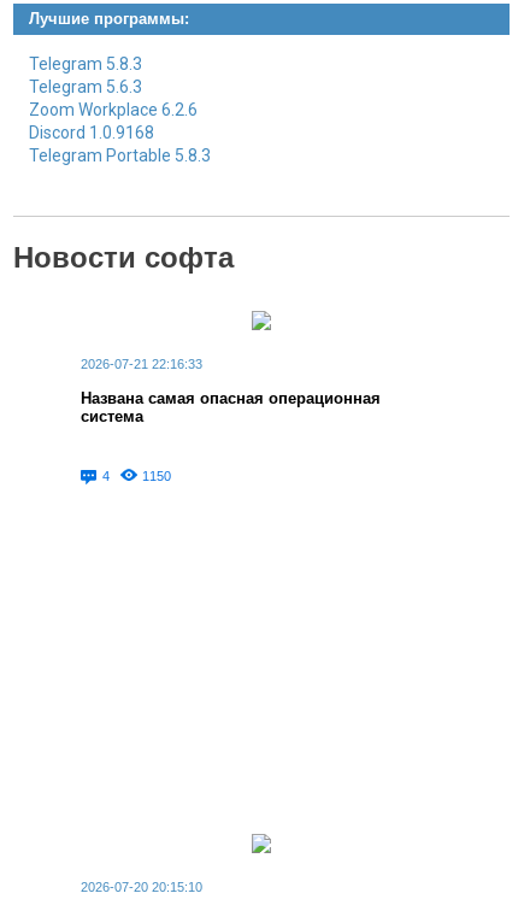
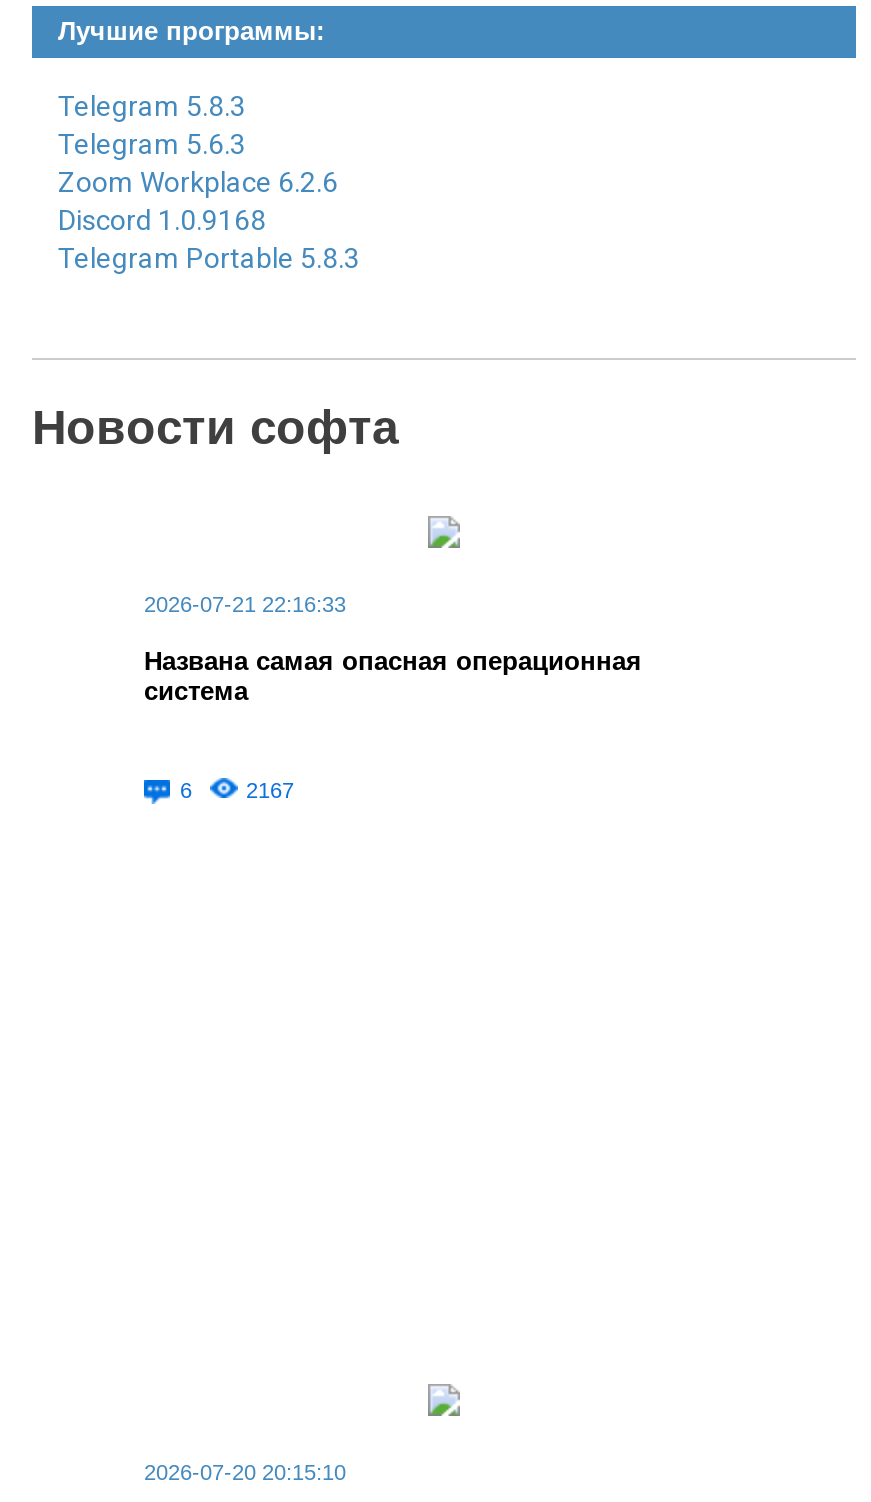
- 4
+ 6

- 1150
+ 2167
